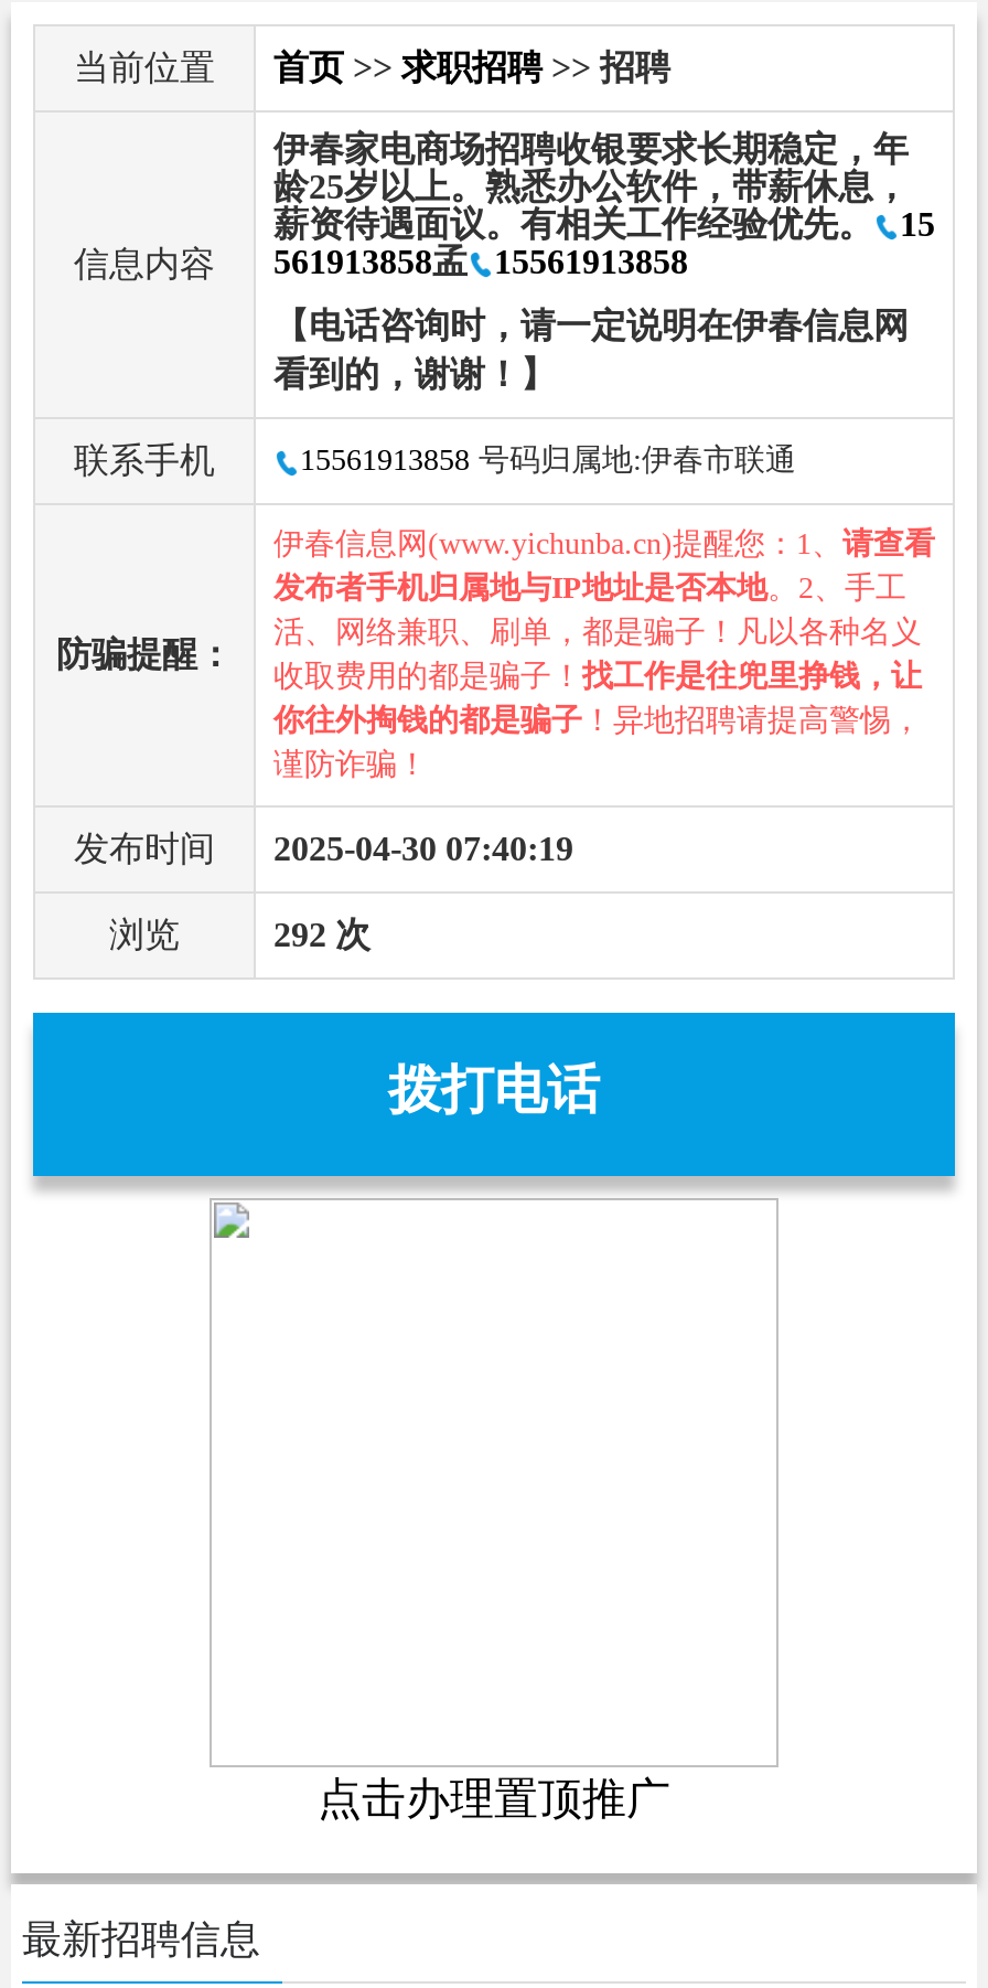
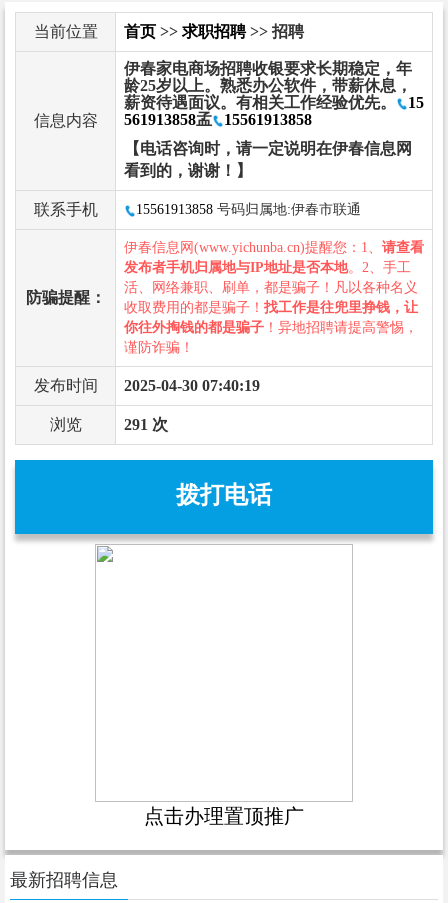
- 292 次
+ 291 次
